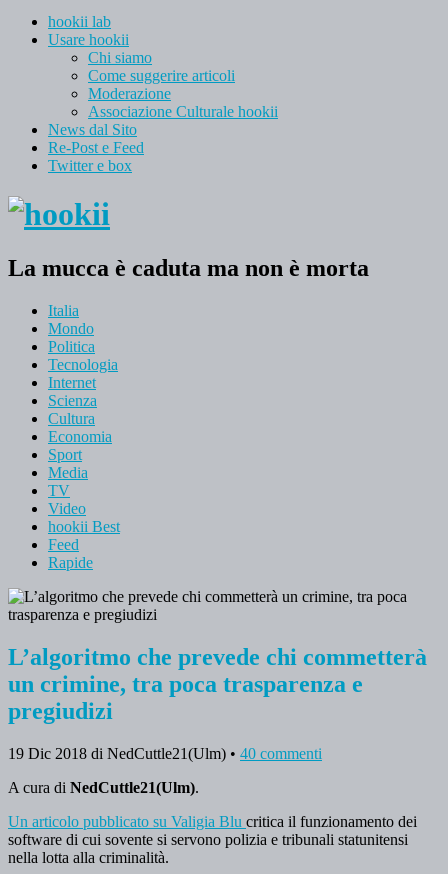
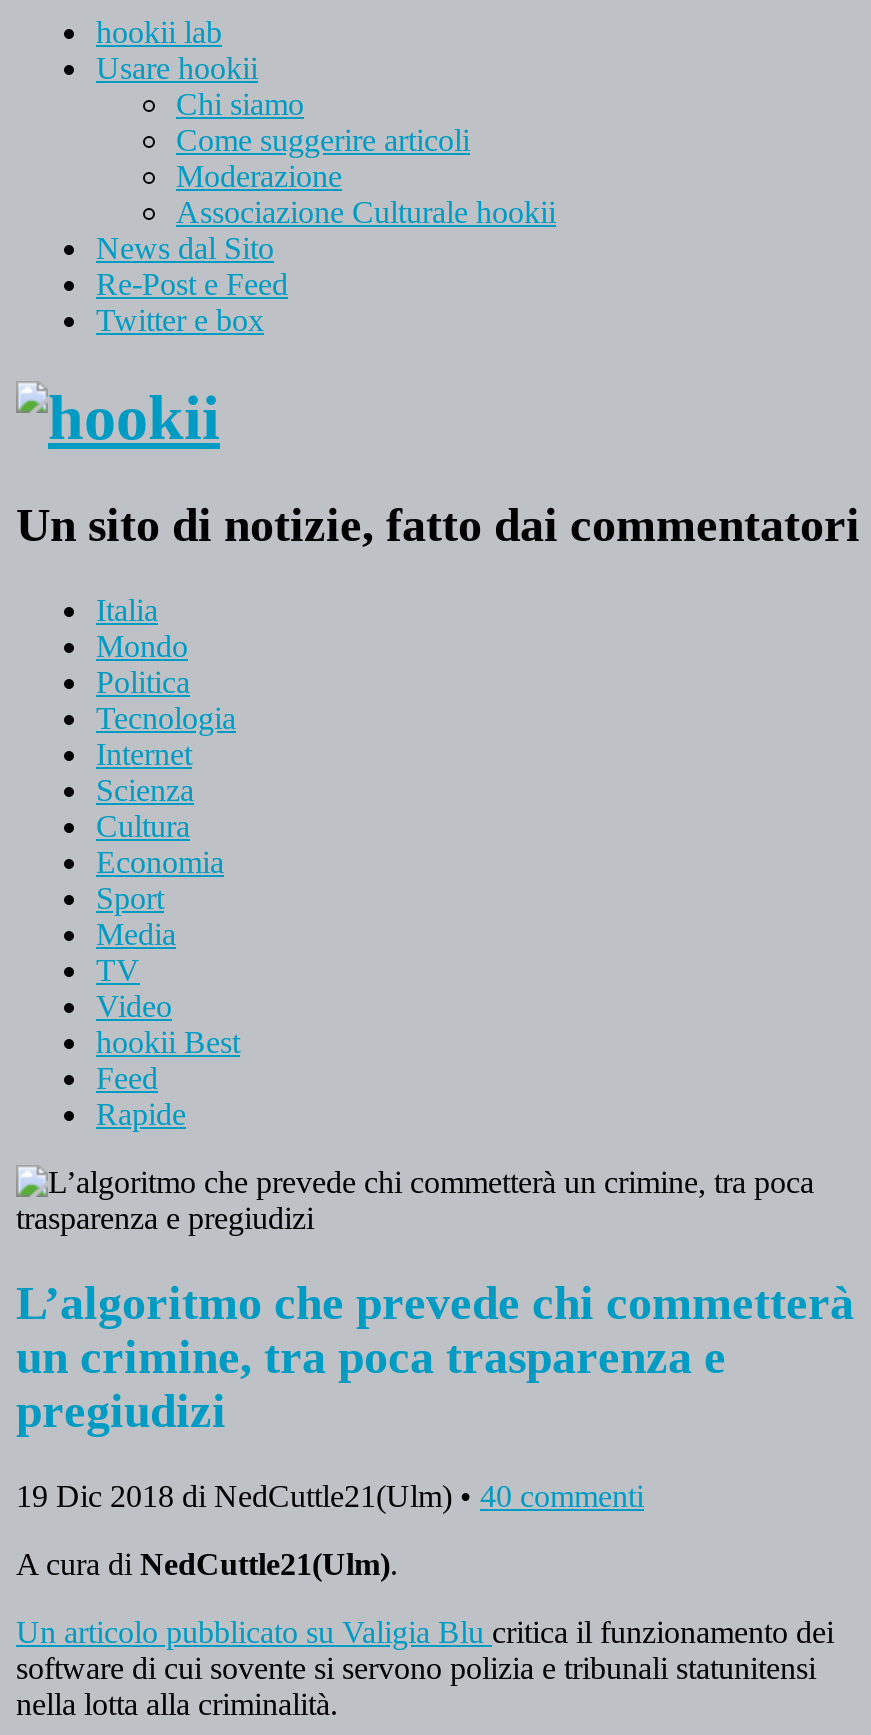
- La mucca è caduta ma non è morta
+ Un sito di notizie, fatto dai commentatori
